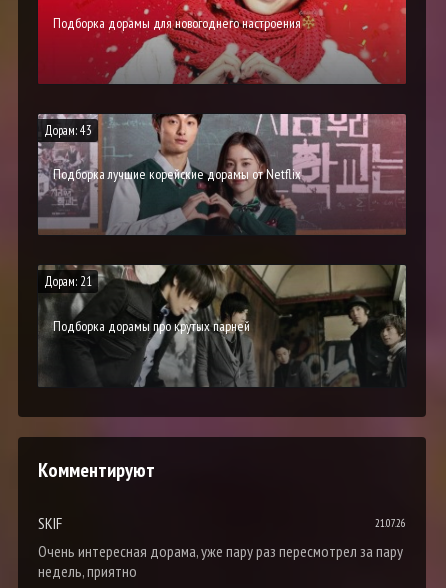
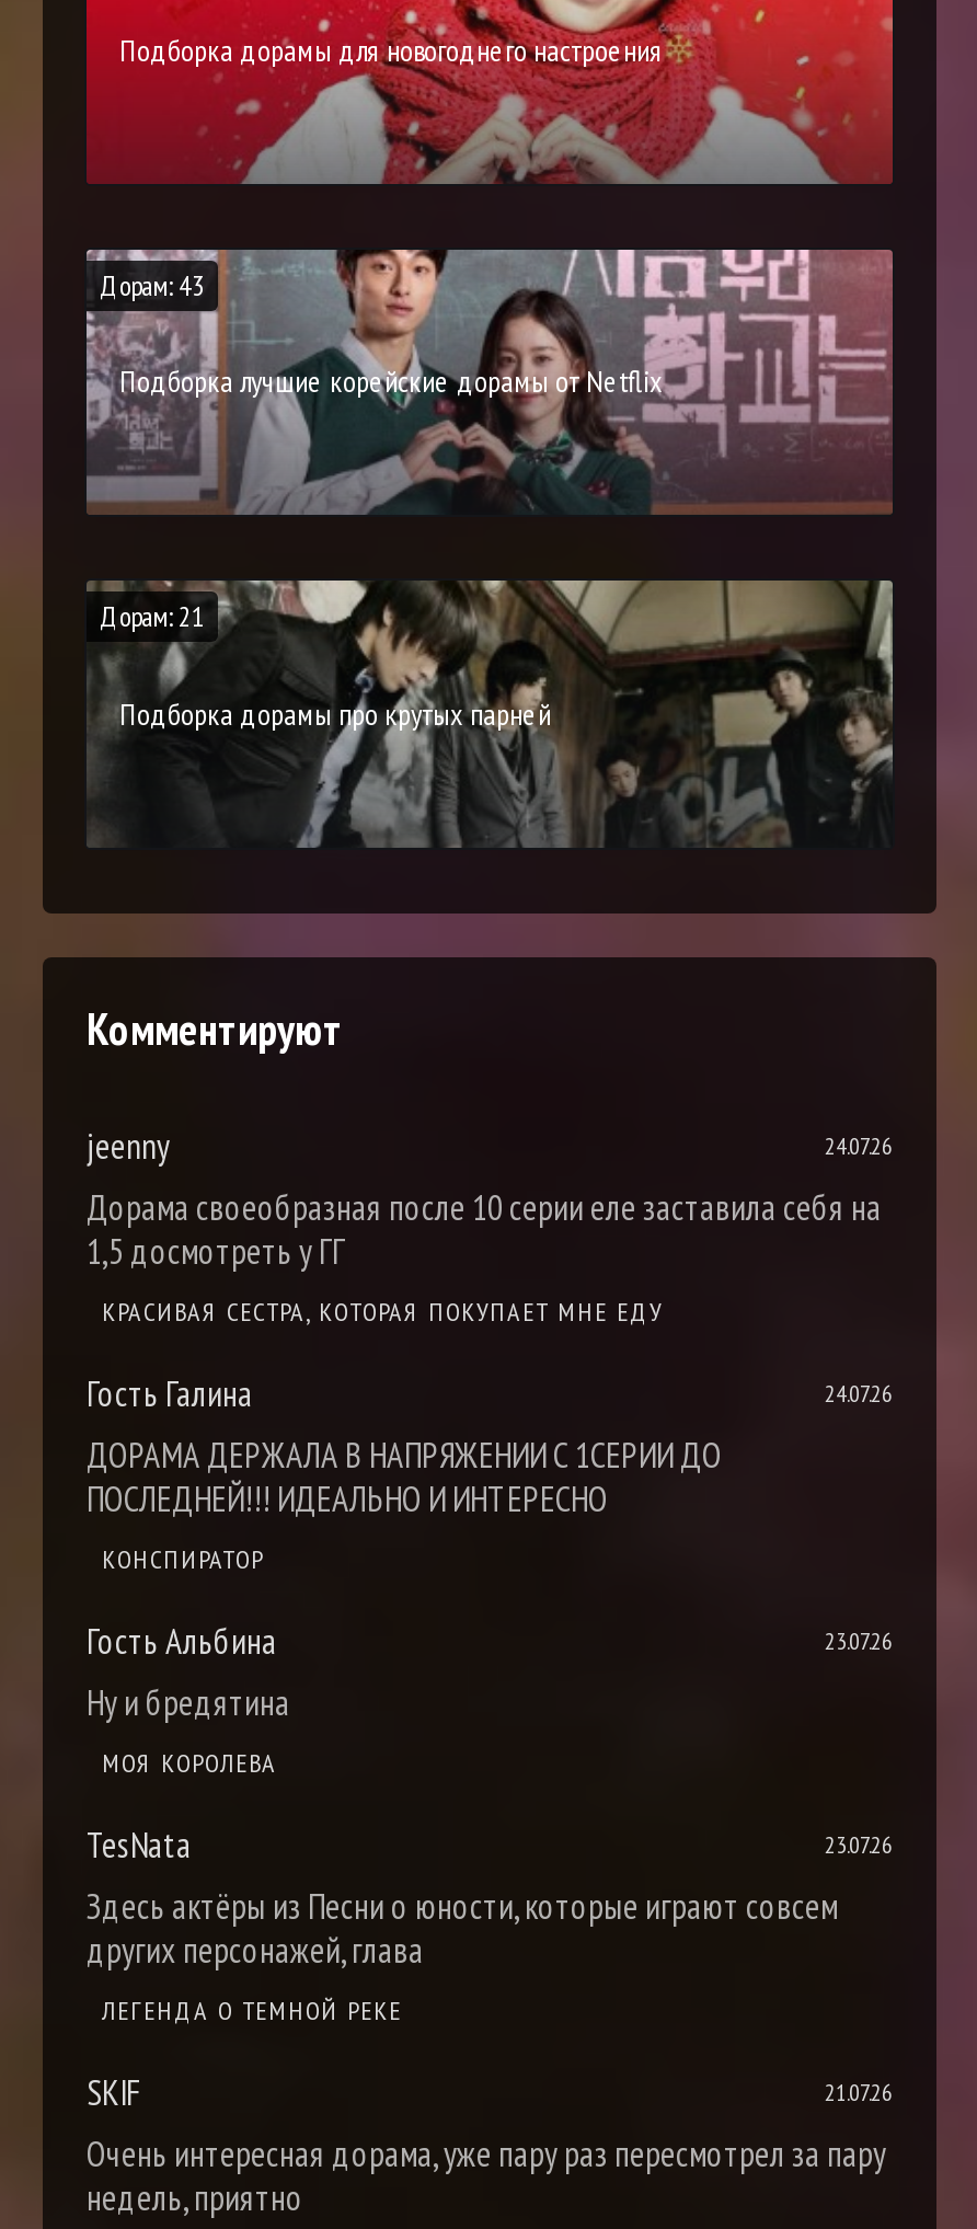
+ jeenny
+ 24.07.26
+ Дорама своеобразная после 10 серии еле заставила себя на
+ 1,5 досмотреть у ГГ
+ КРАСИВАЯ СЕСТРА, КОТОРАЯ ПОКУПАЕТ МНЕ ЕДУ
+ Гость Галина
+ 24.07.26
+ ДОРАМА ДЕРЖАЛА В НАПРЯЖЕНИИ С 1СЕРИИ ДО
+ ПОСЛЕДНЕЙ!!! ИДЕАЛЬНО И ИНТЕРЕСНО
+ КОНСПИРАТОР
+ Гость Альбина
+ 23.07.26
+ Ну и бредятина
+ МОЯ КОРОЛЕВА
+ TesNata
+ 23.07.26
+ Здесь актёры из Песни о юности, которые играют совсем
+ других персонажей, глава
+ ЛЕГЕНДА О ТЕМНОЙ РЕКЕ
